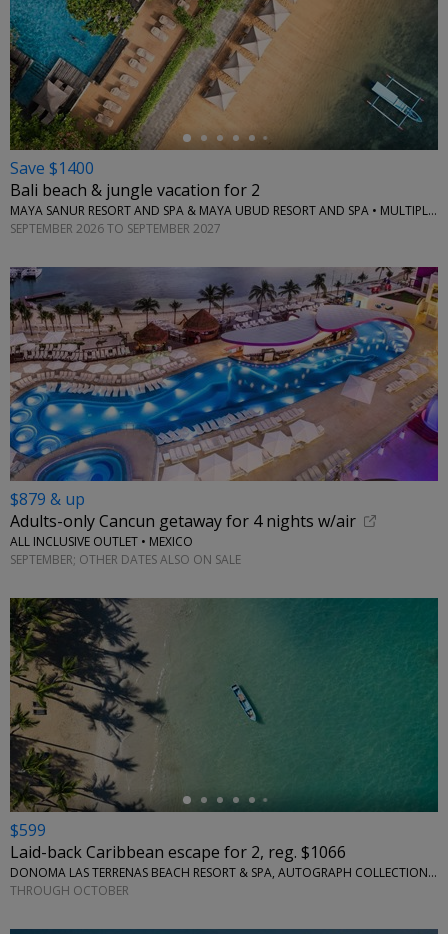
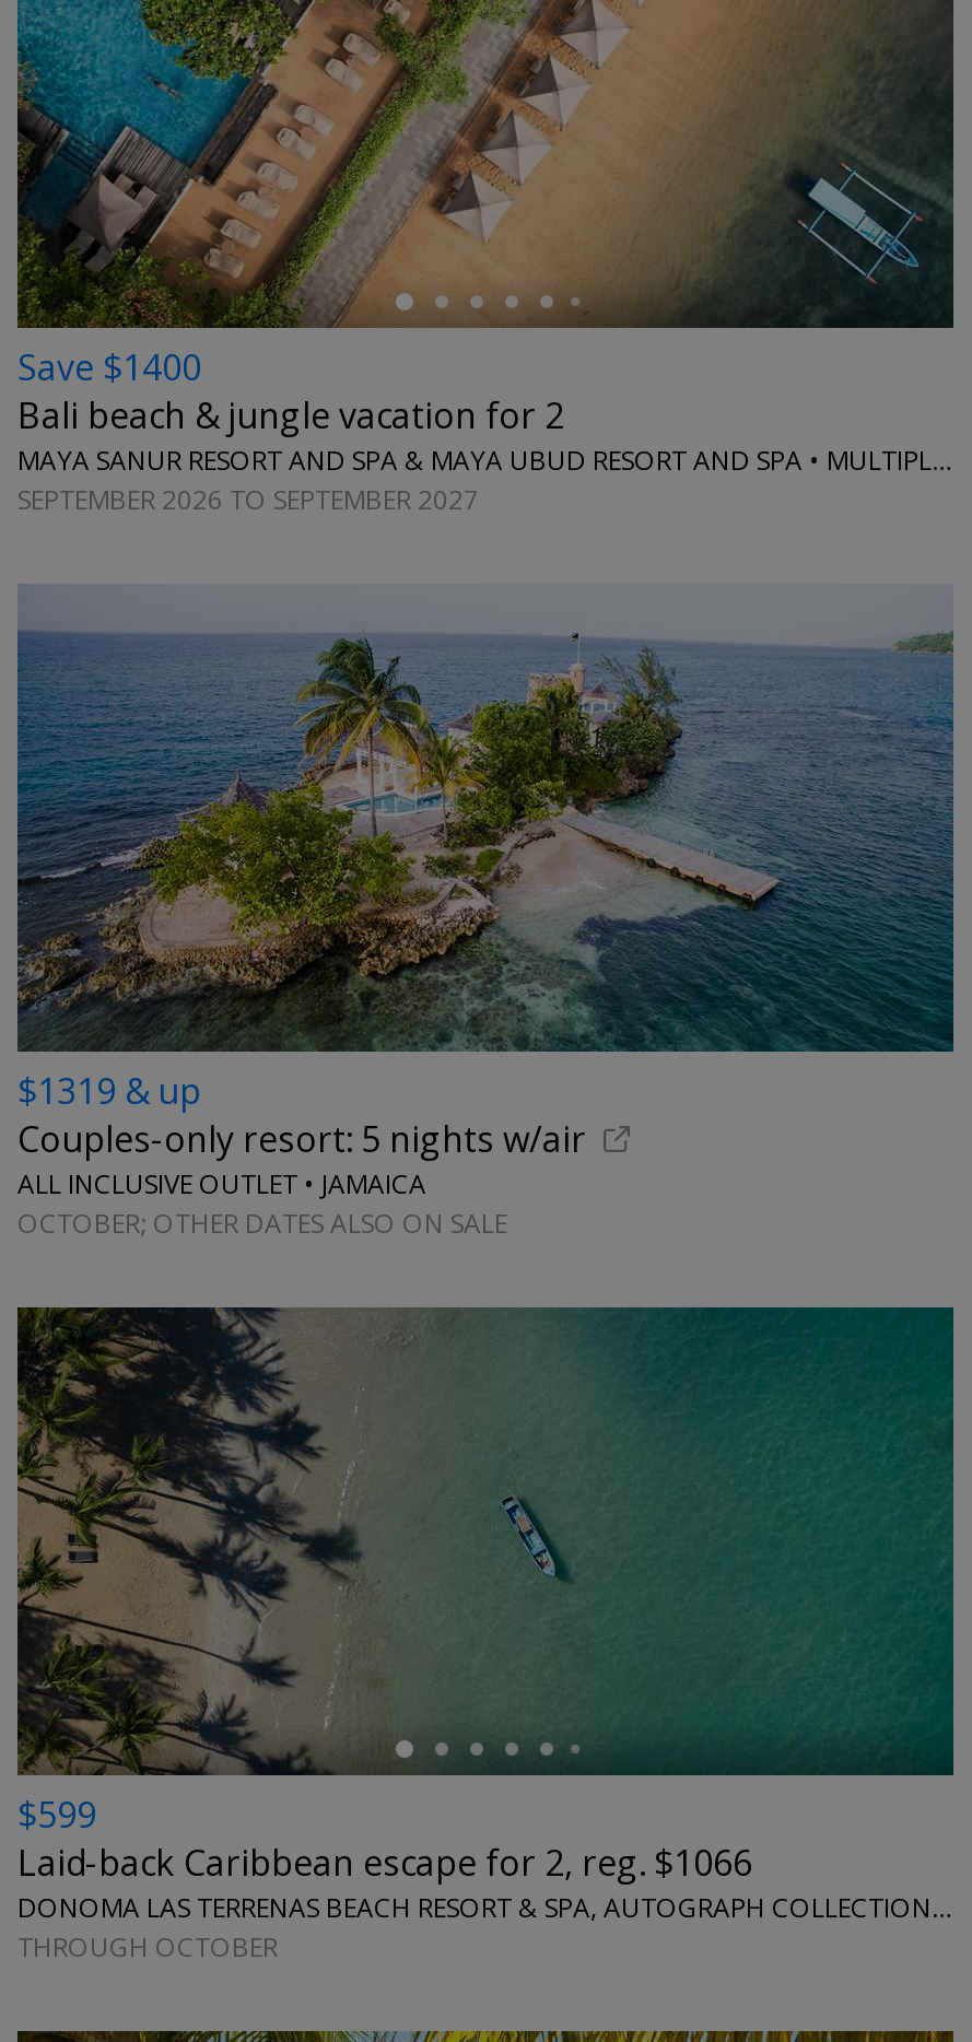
- [image]
- $879 & up
- Adults-only Cancun getaway for 4 nights w/air
- ALL INCLUSIVE OUTLET • MEXICO
- SEPTEMBER; OTHER DATES ALSO ON SALE
+ [image]
+ $1319 & up
+ Couples-only resort: 5 nights w/air
+ ALL INCLUSIVE OUTLET • JAMAICA
+ OCTOBER; OTHER DATES ALSO ON SALE
